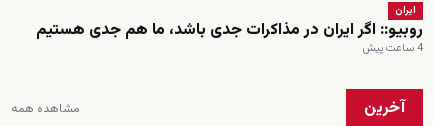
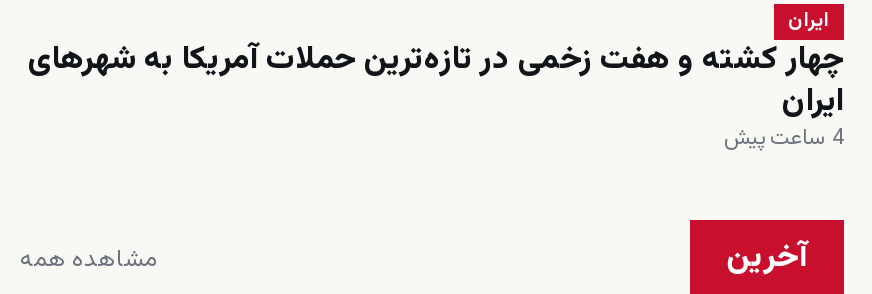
- روبیو:: اگر ایران در مذاکرات جدی باشد، ما هم جدی هستیم
+ چهار کشته و هفت زخمی در تازه‌ترین حملات آمریکا به شهرهای
+ ایران
